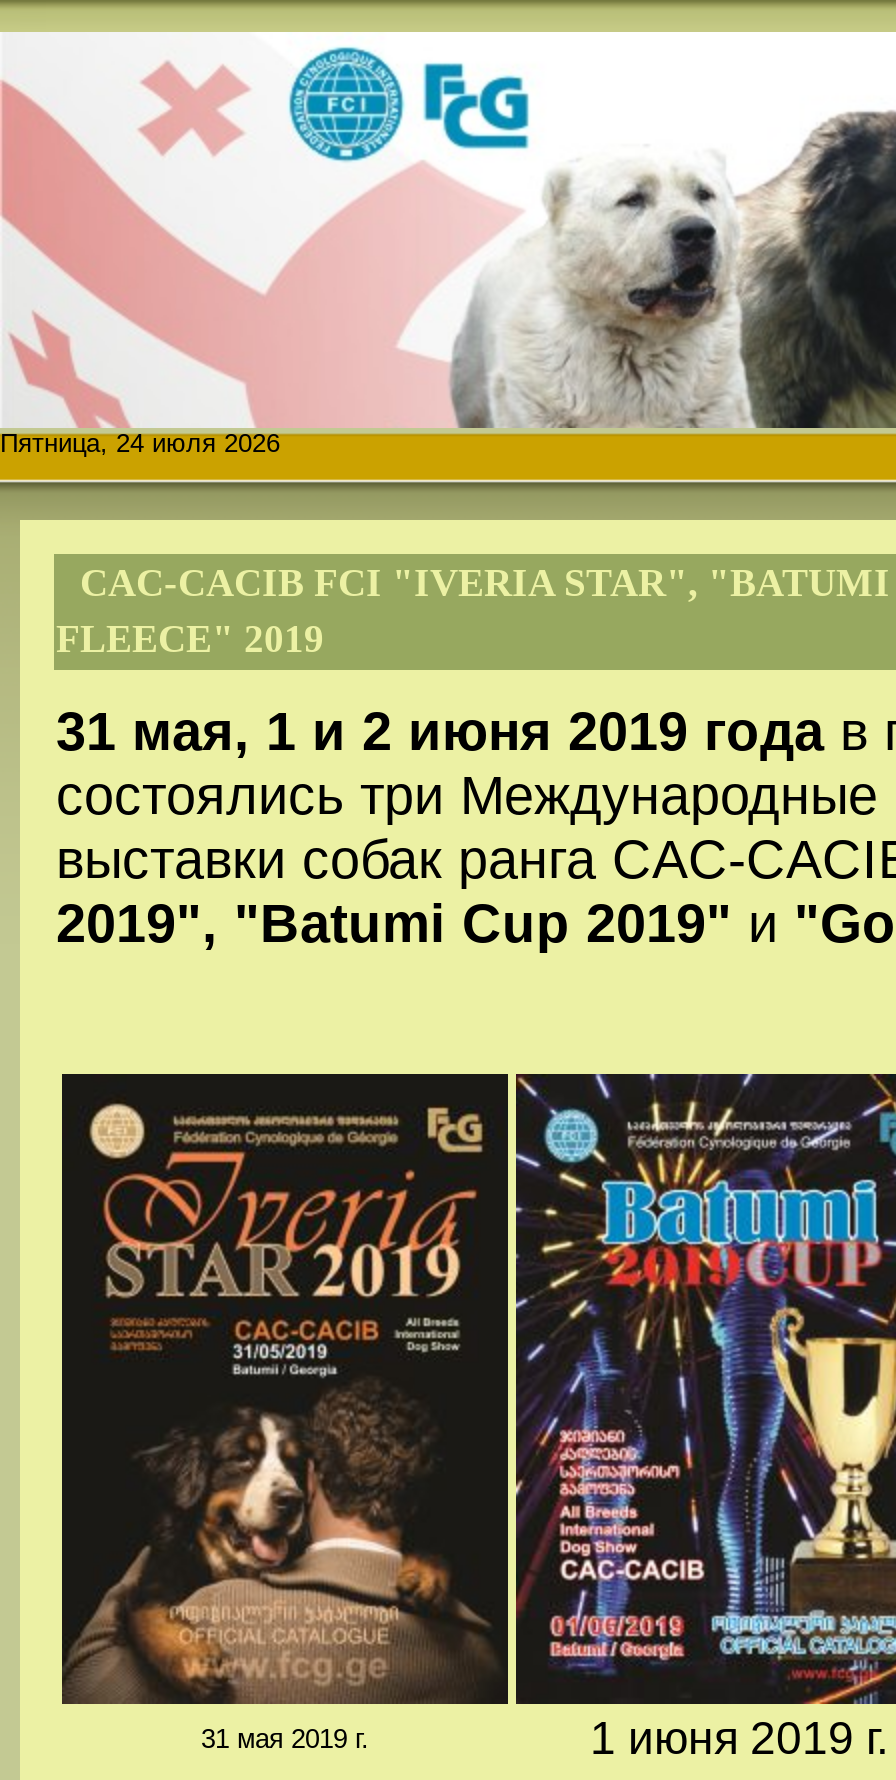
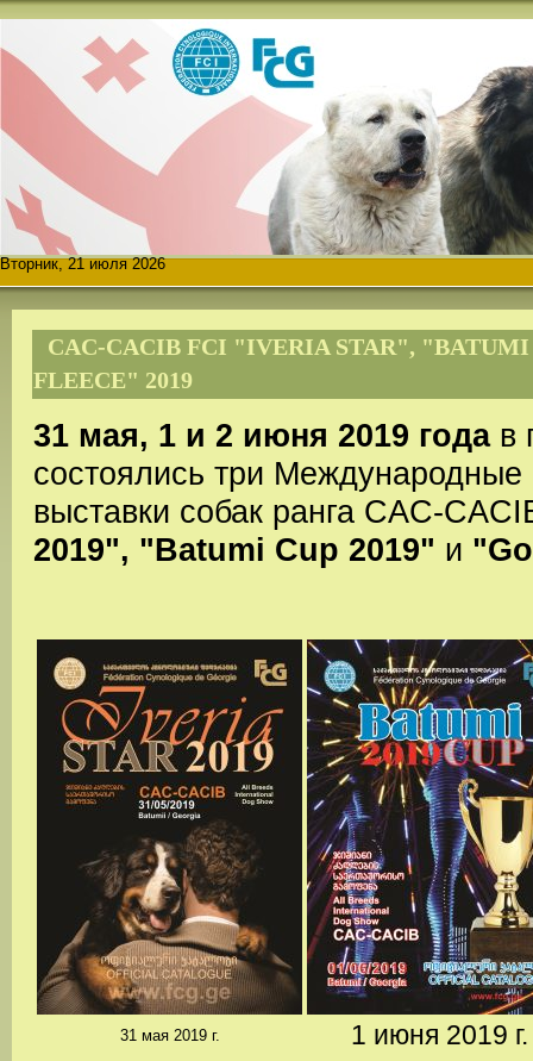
- Пятница, 24 июля 2026
+ Вторник, 21 июля 2026
